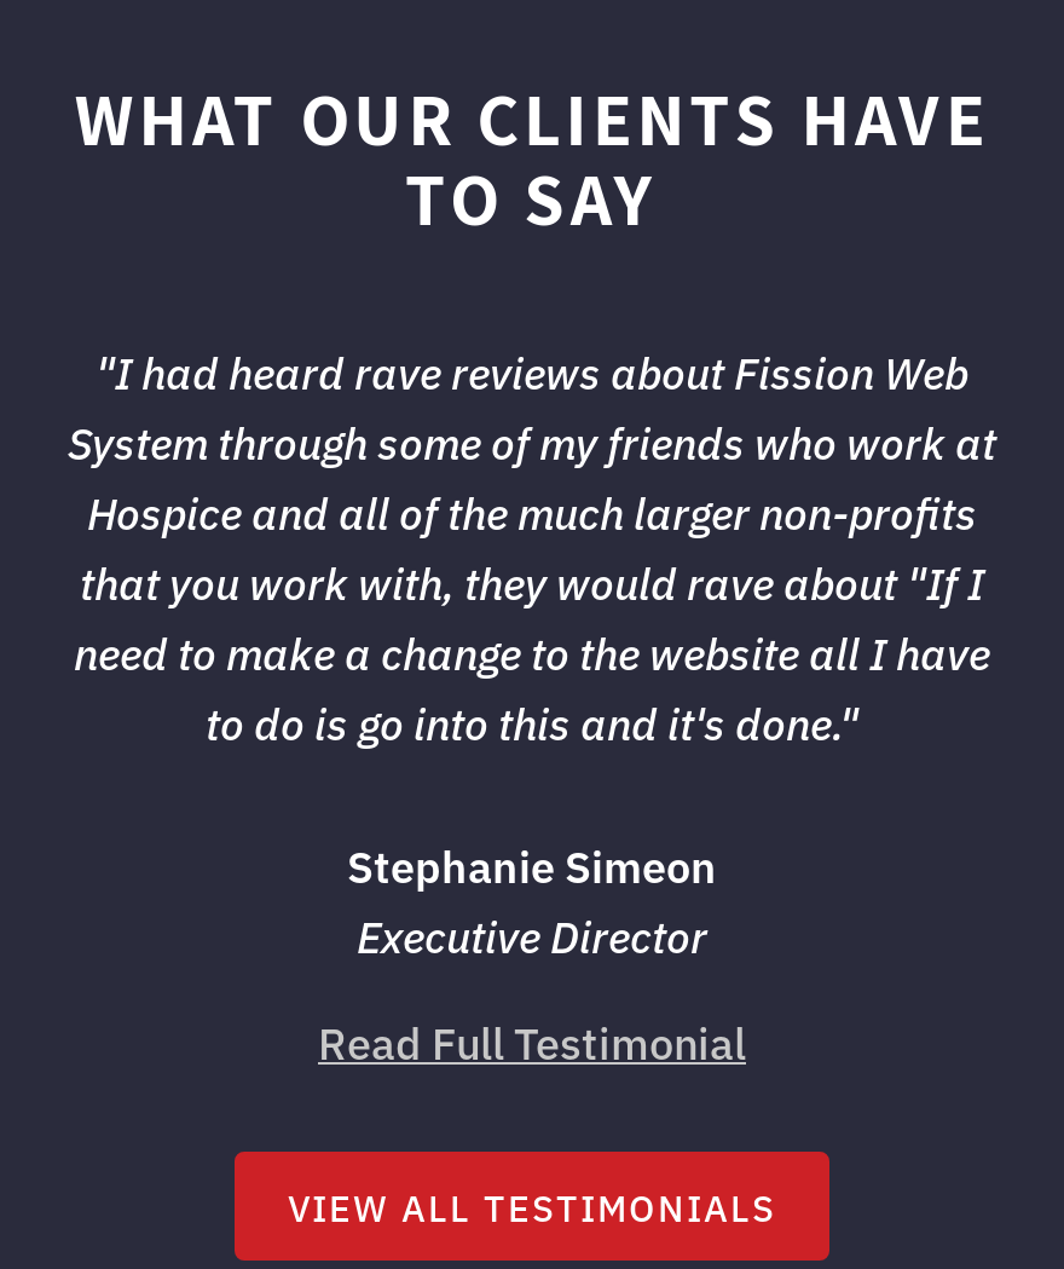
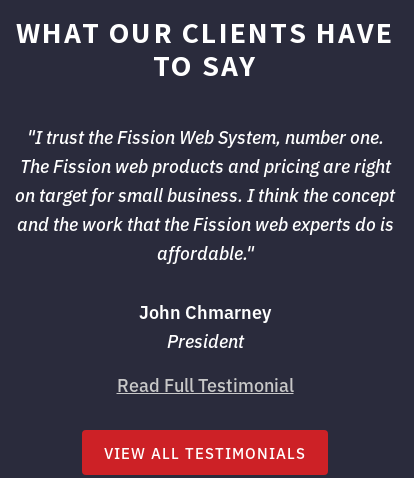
- "I had heard rave reviews about Fission Web
- System through some of my friends who work at
- Hospice and all of the much larger non-profits
- that you work with, they would rave about "If I
- need to make a change to the website all I have
- to do is go into this and it's done."
+ "I trust the Fission Web System, number one.
+ The Fission web products and pricing are right
+ on target for small business. I think the concept
+ and the work that the Fission web experts do is
+ affordable."

- Stephanie Simeon
- Executive Director
+ John Chmarney
+ President
